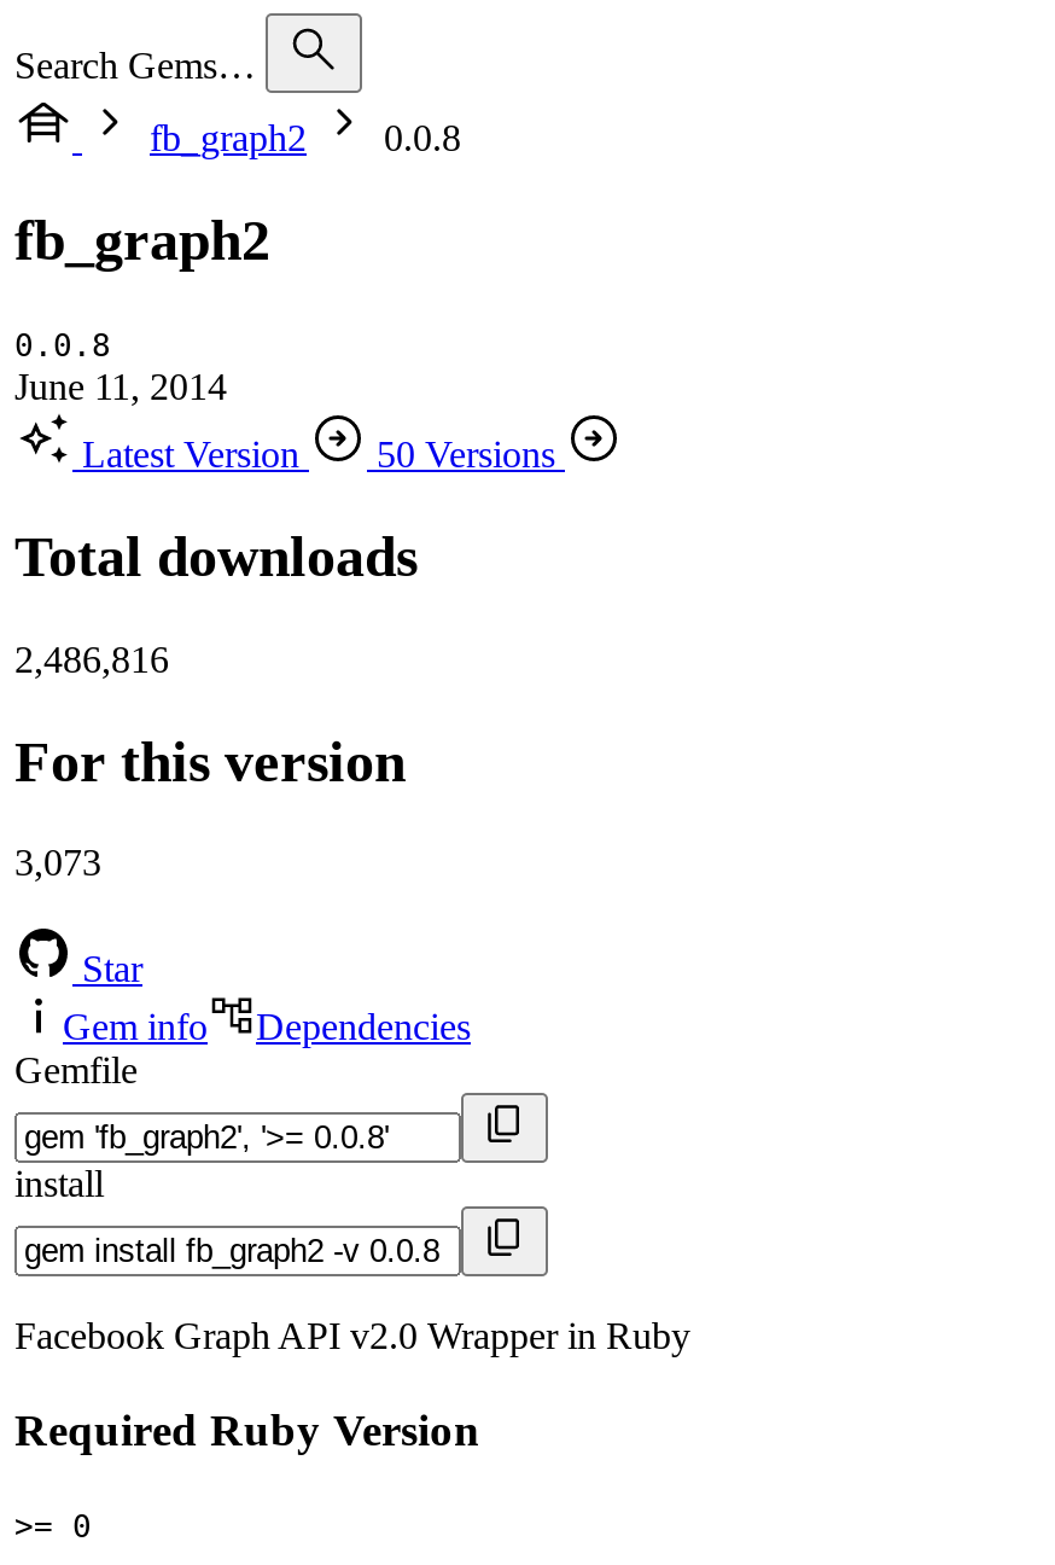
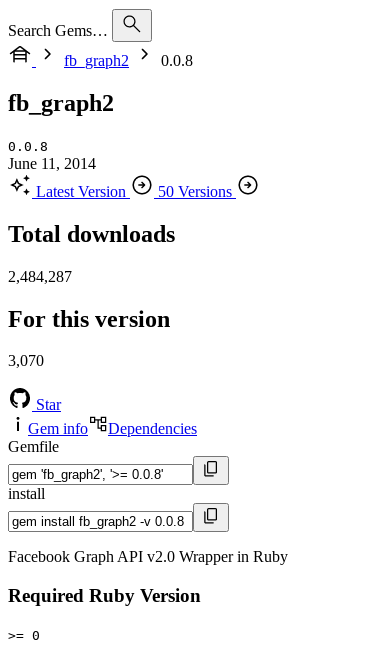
- 2,486,816
+ 2,484,287

- 3,073
+ 3,070
